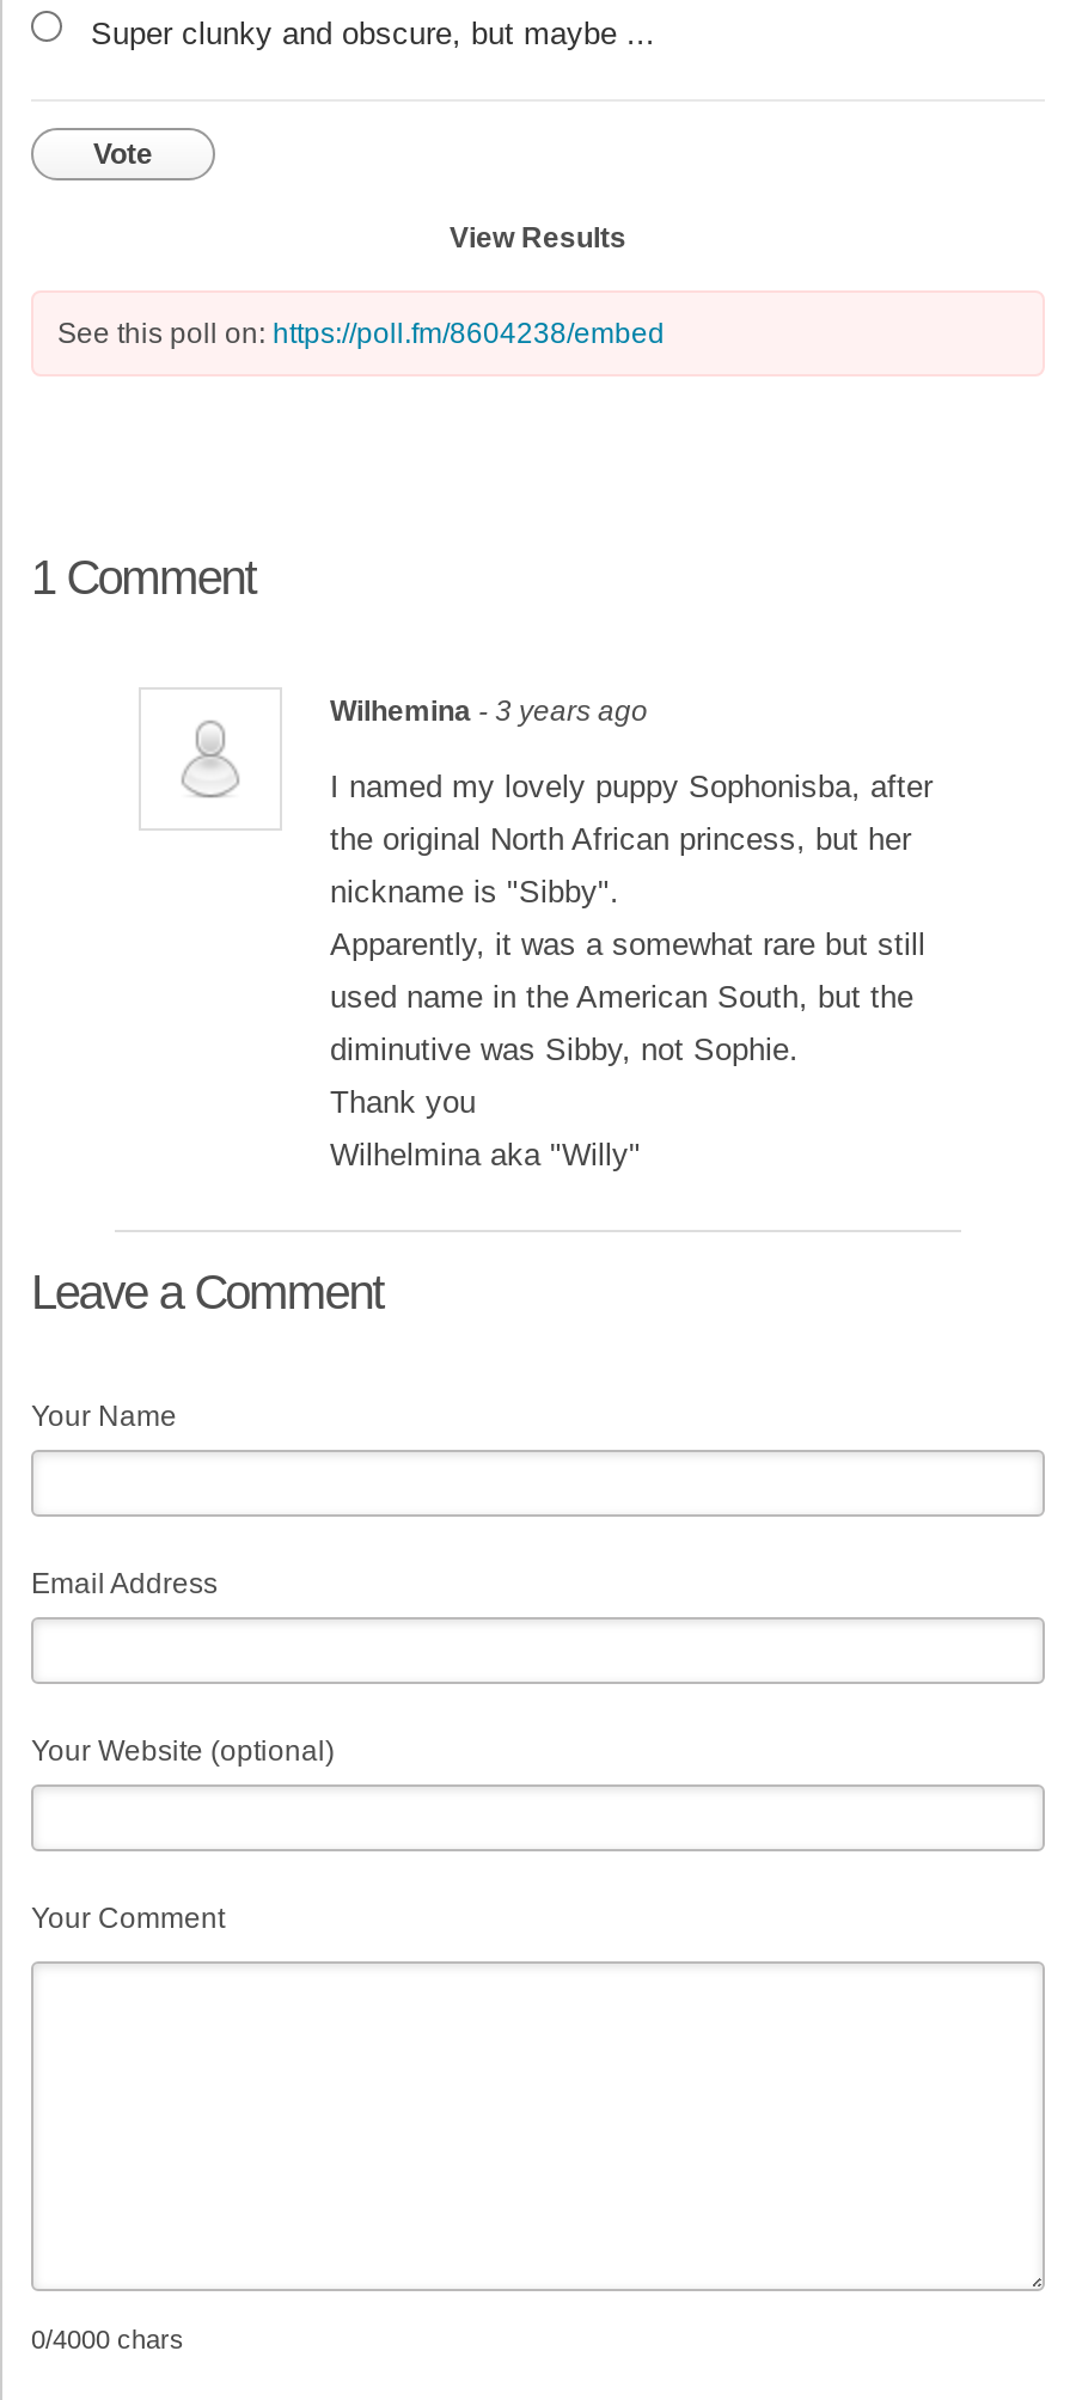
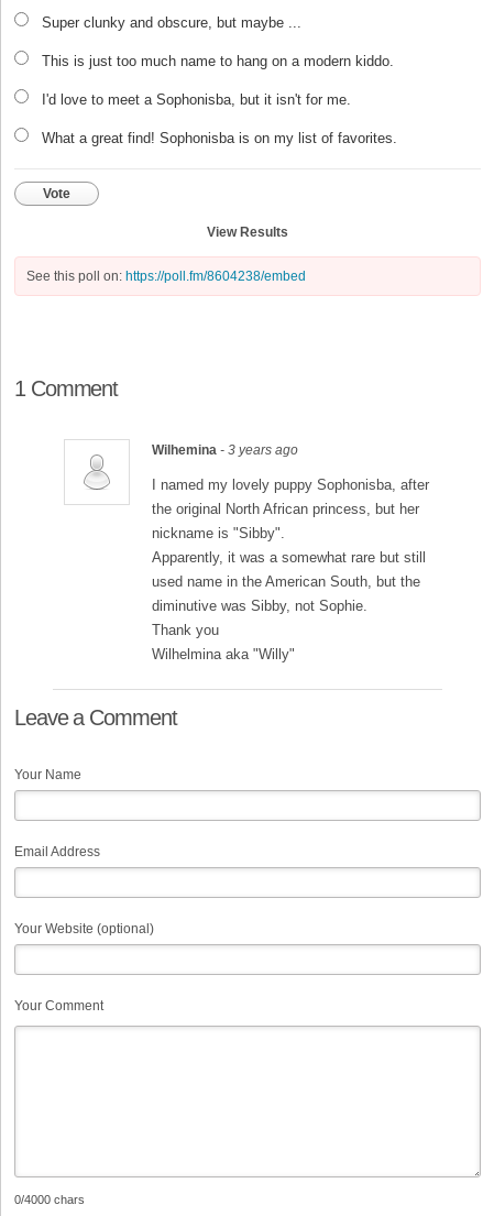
+ This is just too much name to hang on a modern kiddo.
+ I'd love to meet a Sophonisba, but it isn't for me.
+ What a great find! Sophonisba is on my list of favorites.
